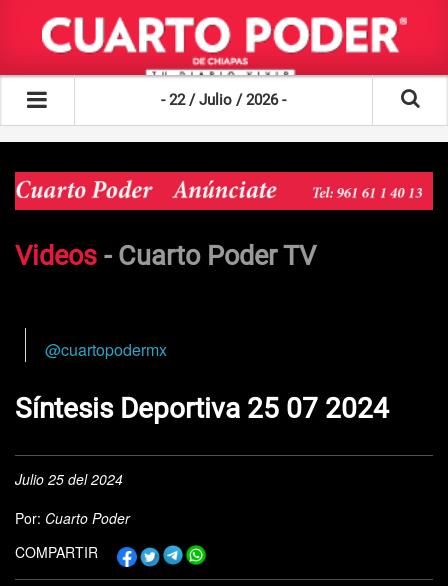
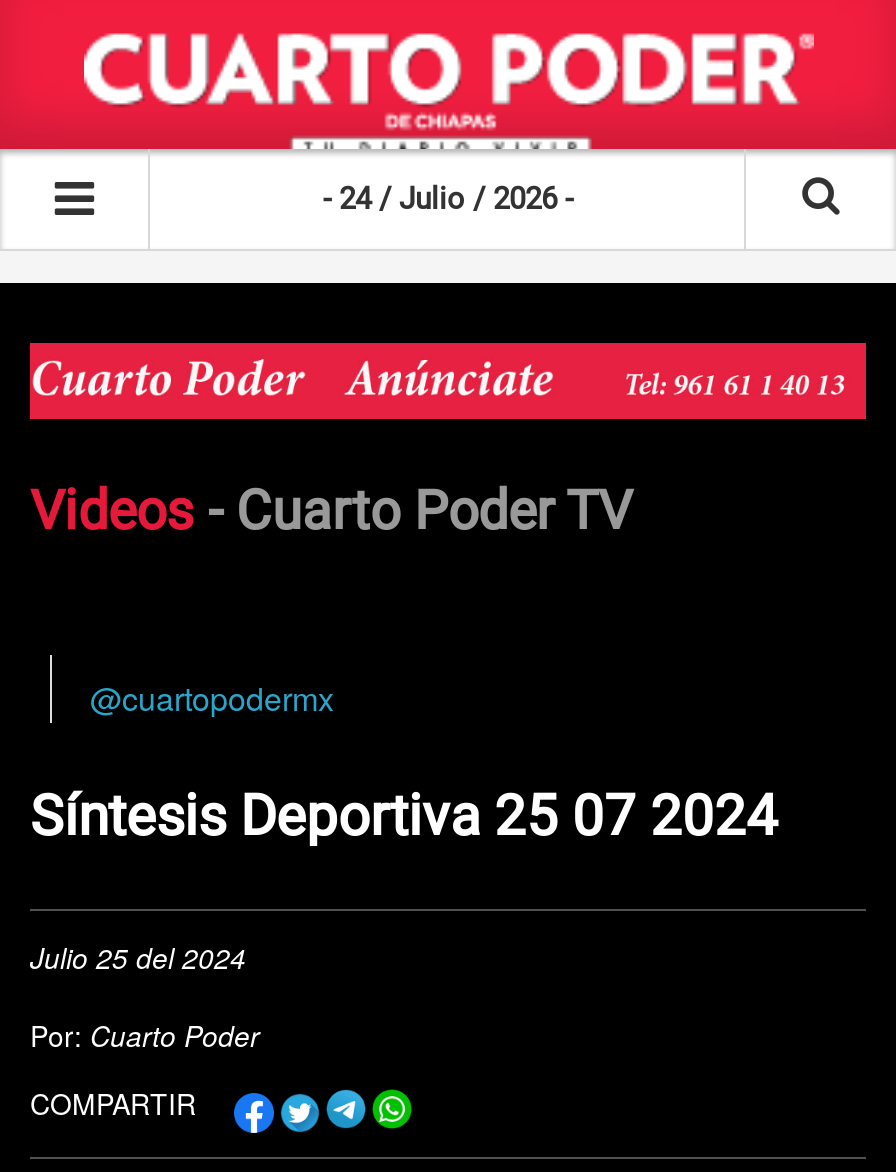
- - 22 / Julio / 2026 -
+ - 24 / Julio / 2026 -
